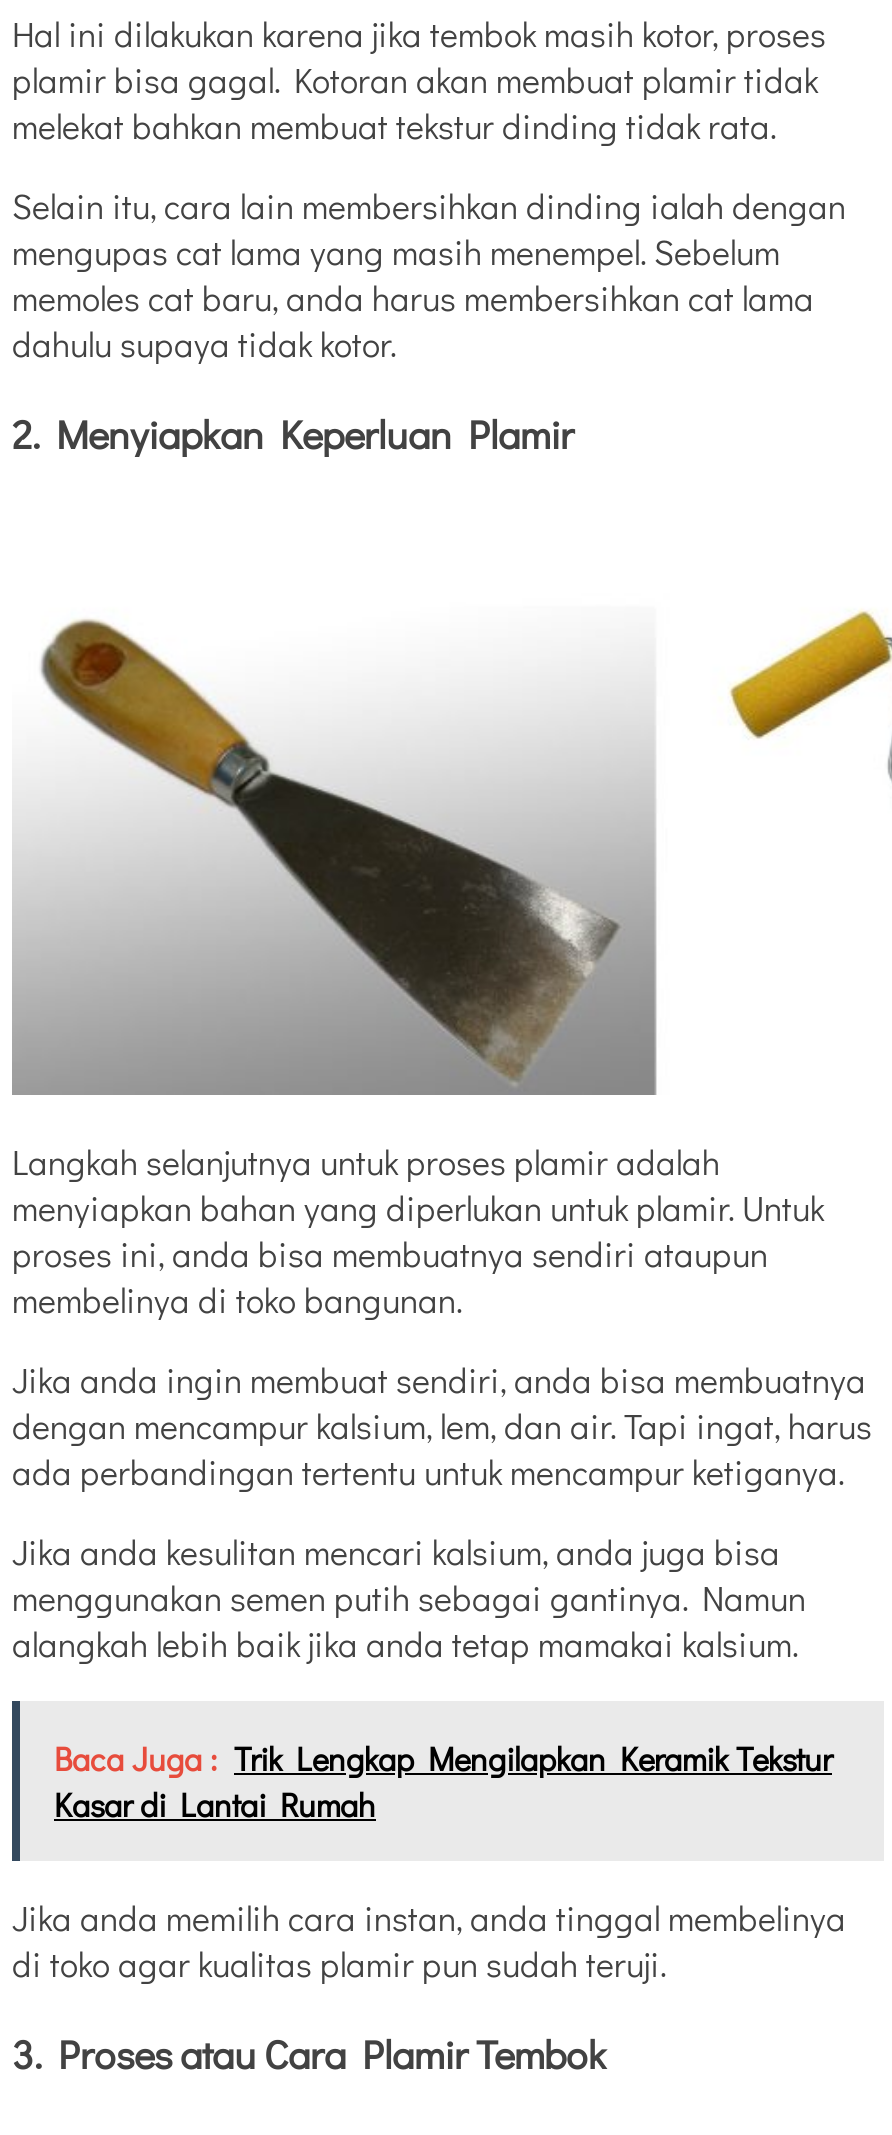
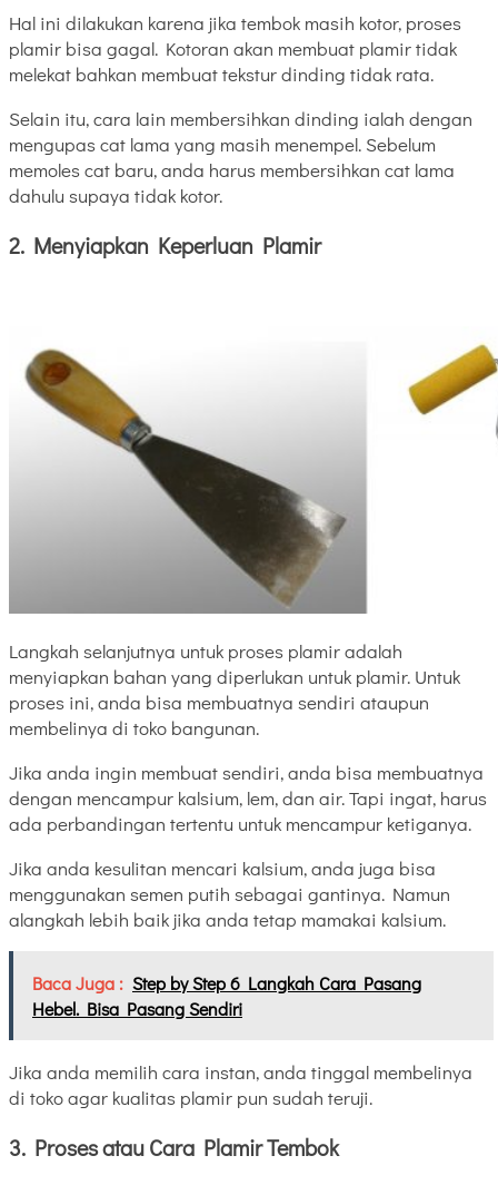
- Baca Juga : Trik Lengkap Mengilapkan Keramik Tekstur
- Kasar di Lantai Rumah
+ Baca Juga : Step by Step 6 Langkah Cara Pasang
+ Hebel. Bisa Pasang Sendiri
